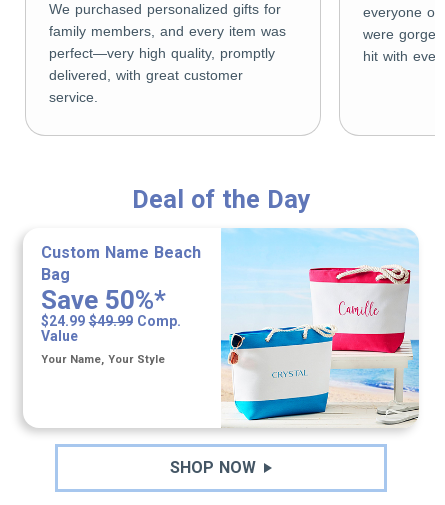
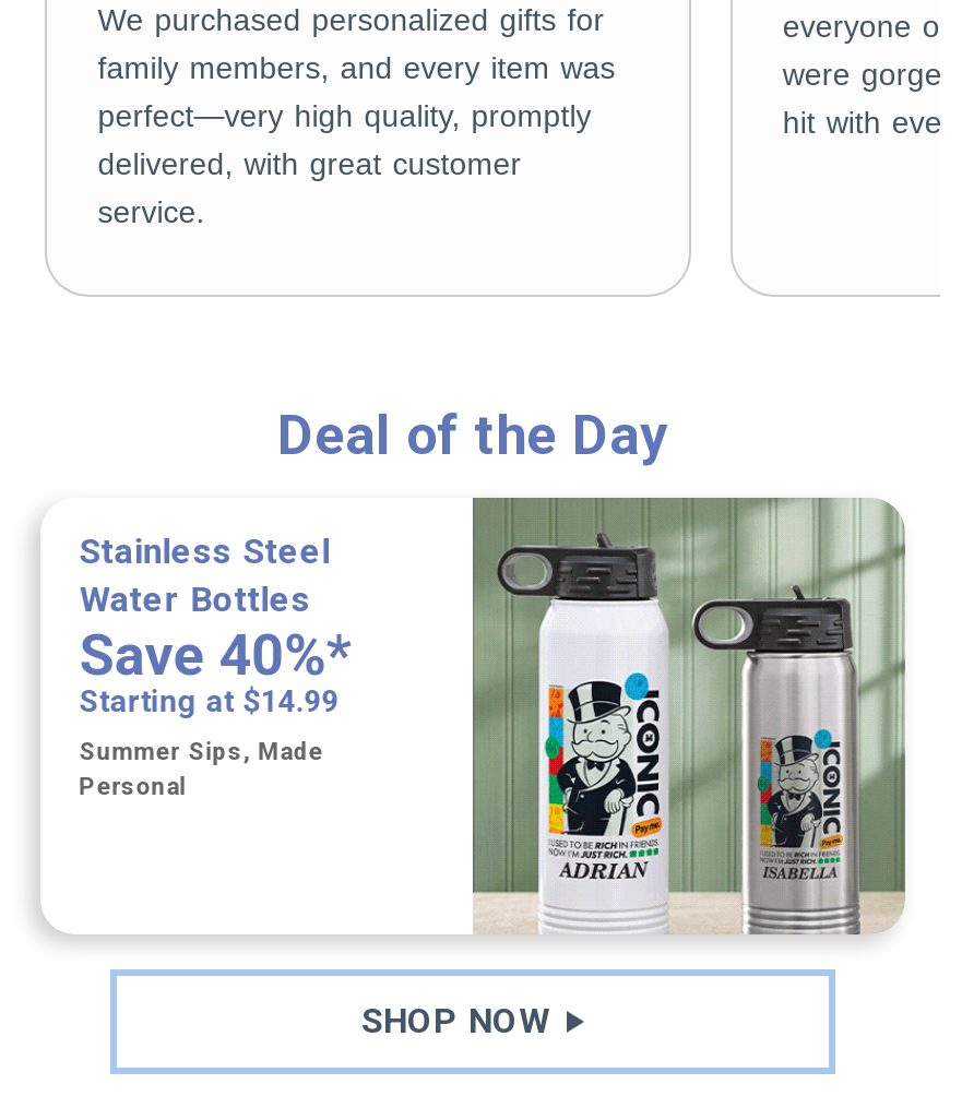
- [image]
+ [image]

- Custom Name Beach
- Bag
- Save 50%*
- $24.99 $49.99 Comp.
- Value
+ Stainless Steel
+ Water Bottles
+ Save 40%*
+ Starting at $14.99

- Your Name, Your Style
+ Summer Sips, Made
+ Personal
